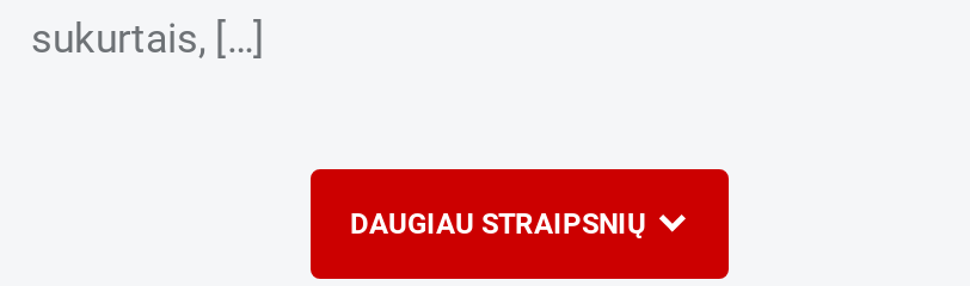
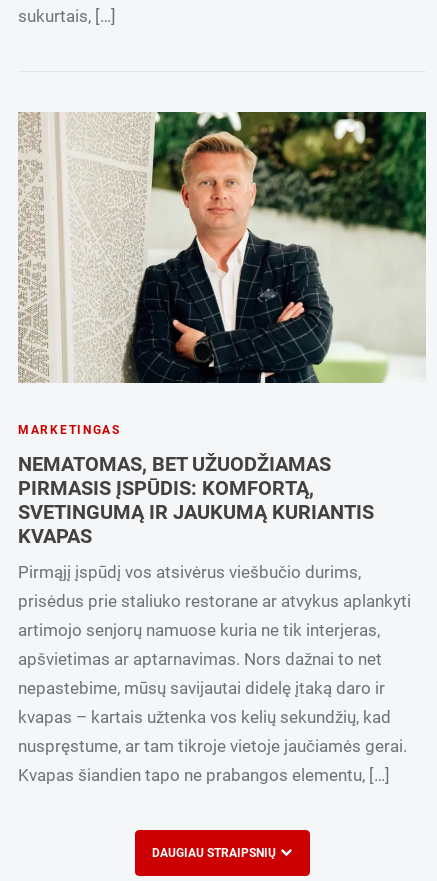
+ [image]
+ MARKETINGAS
+ NEMATOMAS, BET UŽUODŽIAMAS
+ PIRMASIS ĮSPŪDIS: KOMFORTĄ,
+ SVETINGUMĄ IR JAUKUMĄ KURIANTIS
+ KVAPAS
+ Pirmąjį įspūdį vos atsivėrus viešbučio durims,
+ prisėdus prie staliuko restorane ar atvykus aplankyti
+ artimojo senjorų namuose kuria ne tik interjeras,
+ apšvietimas ar aptarnavimas. Nors dažnai to net
+ nepastebime, mūsų savijautai didelę įtaką daro ir
+ kvapas – kartais užtenka vos kelių sekundžių, kad
+ nuspręstume, ar tam tikroje vietoje jaučiamės gerai.
+ Kvapas šiandien tapo ne prabangos elementu, […]
